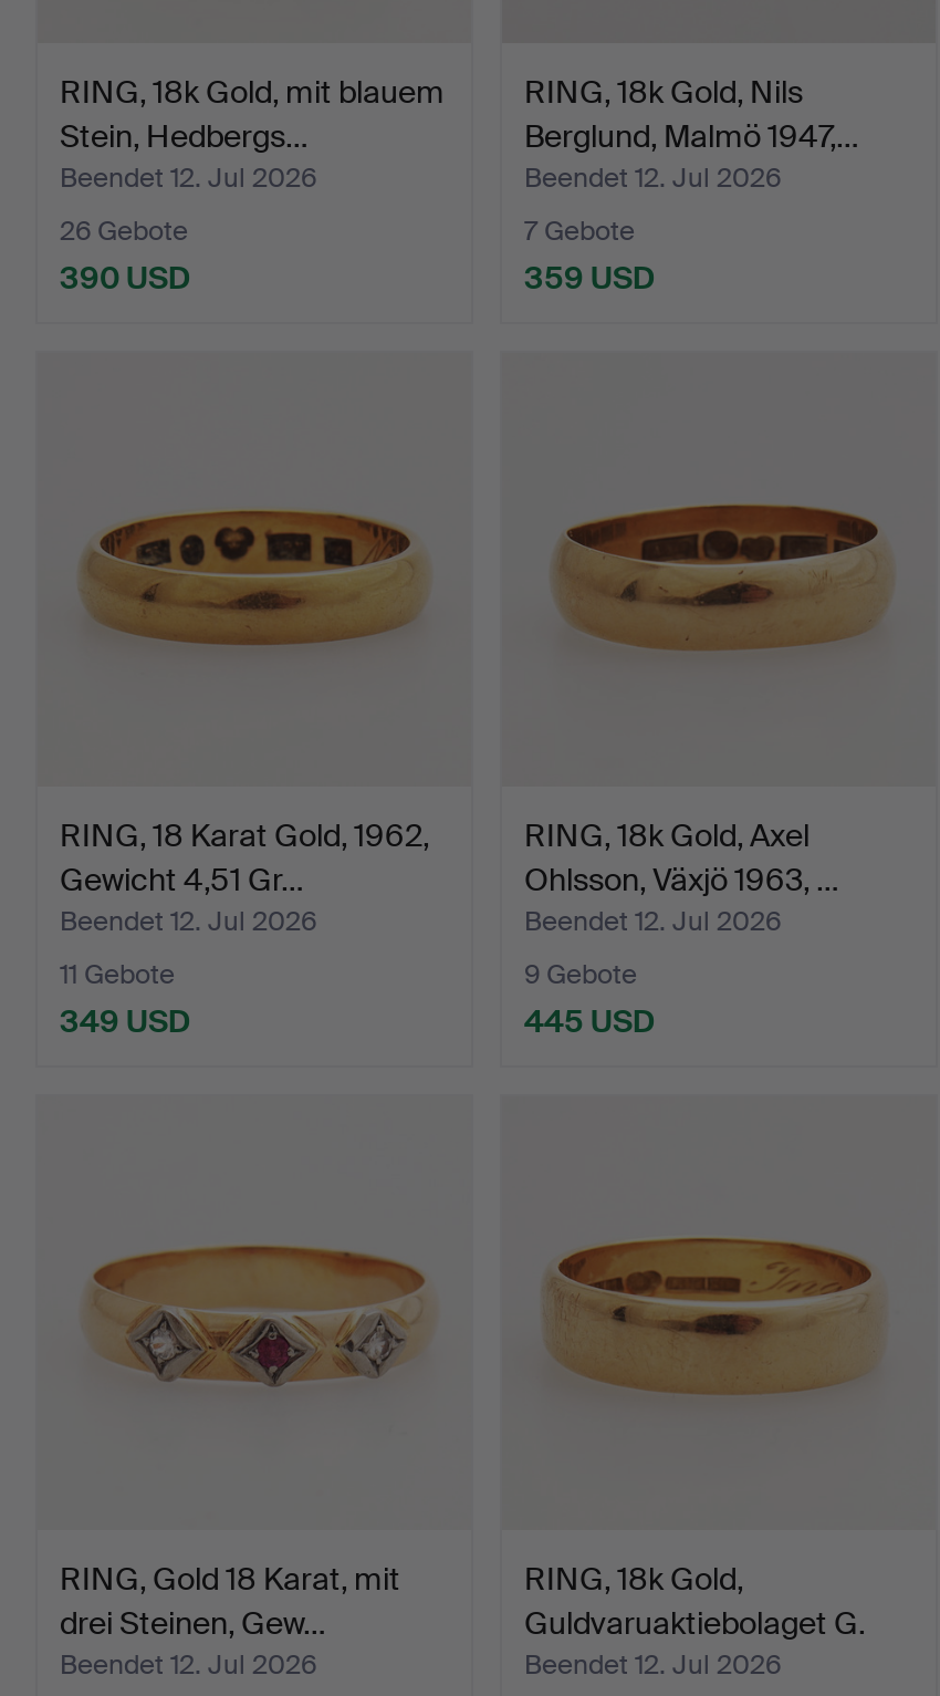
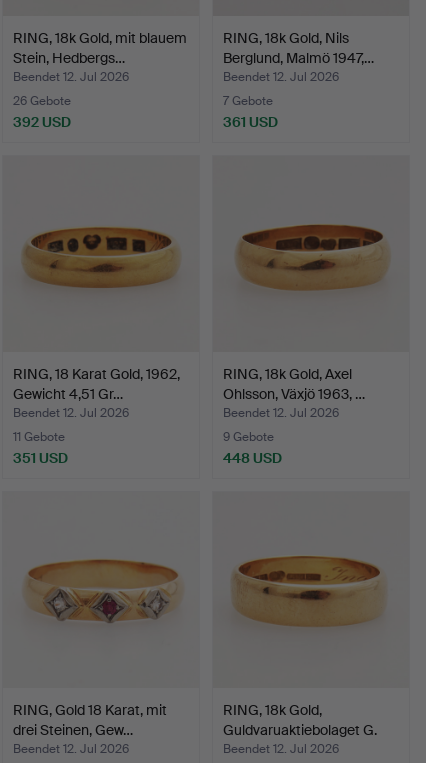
- 390 USD
+ 392 USD

- 359 USD
+ 361 USD

- 349 USD
+ 351 USD

- 445 USD
+ 448 USD
